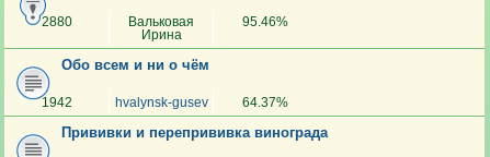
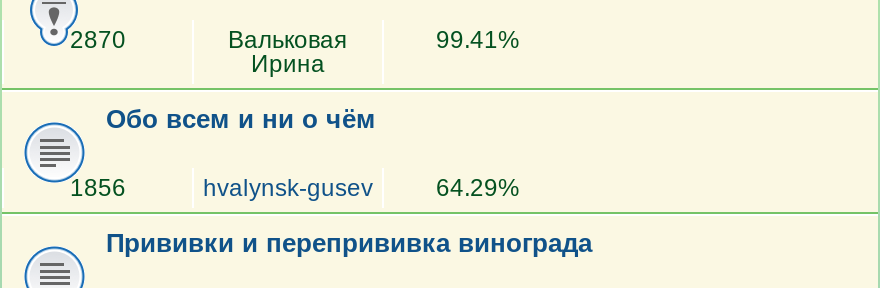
- 2880
+ 2870

- 95.46%
+ 99.41%

- 1942
+ 1856

- 64.37%
+ 64.29%
